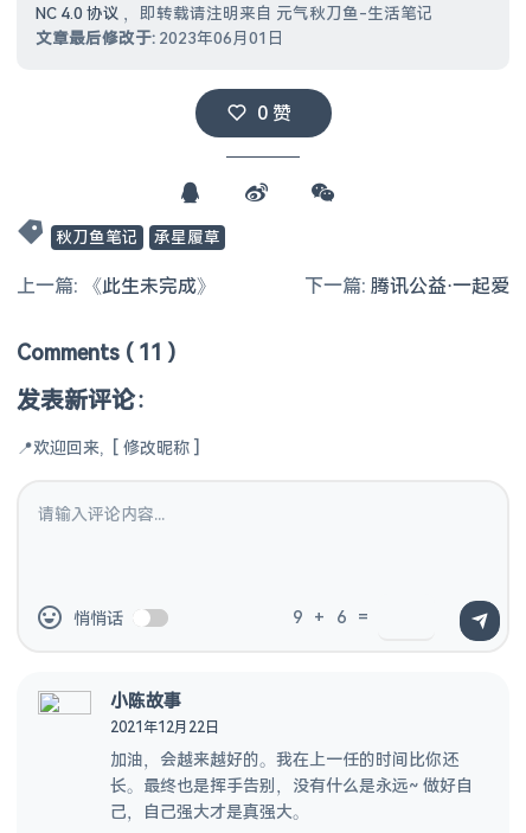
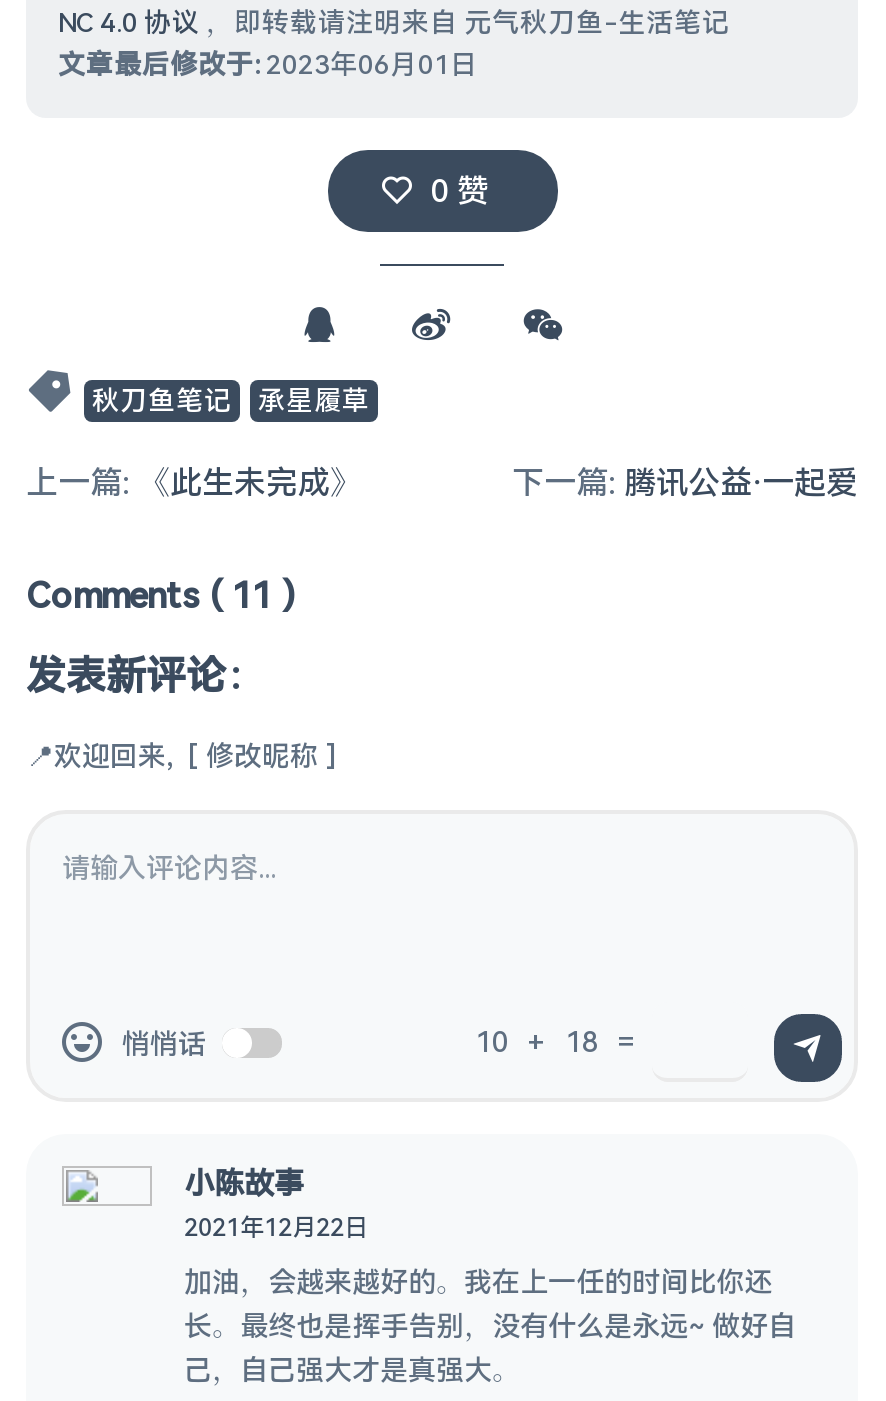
- 9
+ 10

- 6
+ 18
